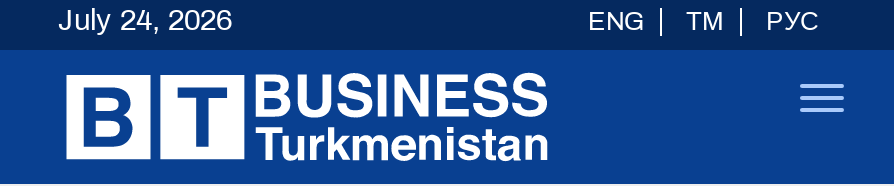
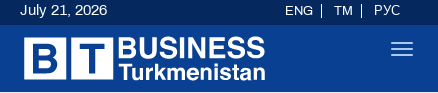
- July 24, 2026
+ July 21, 2026
